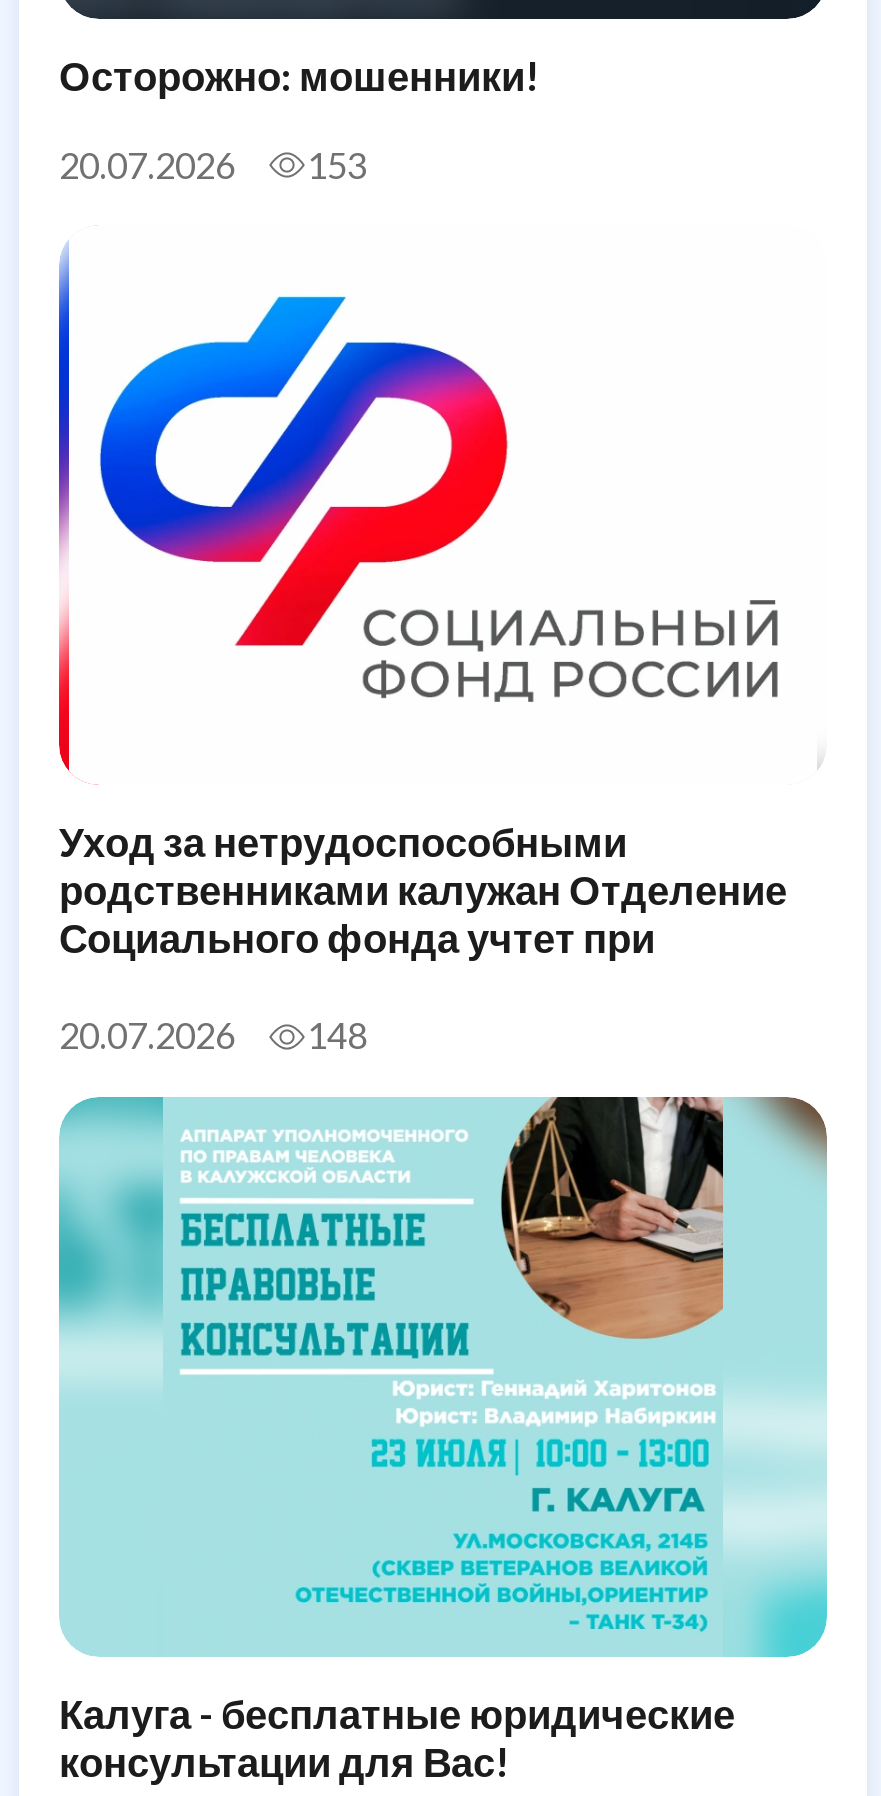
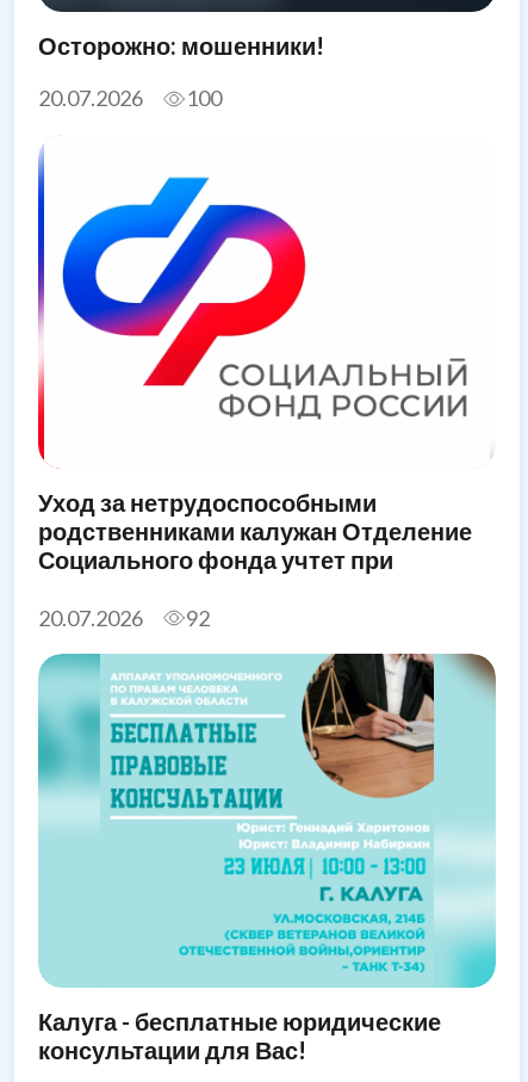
- 20.07.2026 153
+ 20.07.2026 100

- 20.07.2026 148
+ 20.07.2026 92
